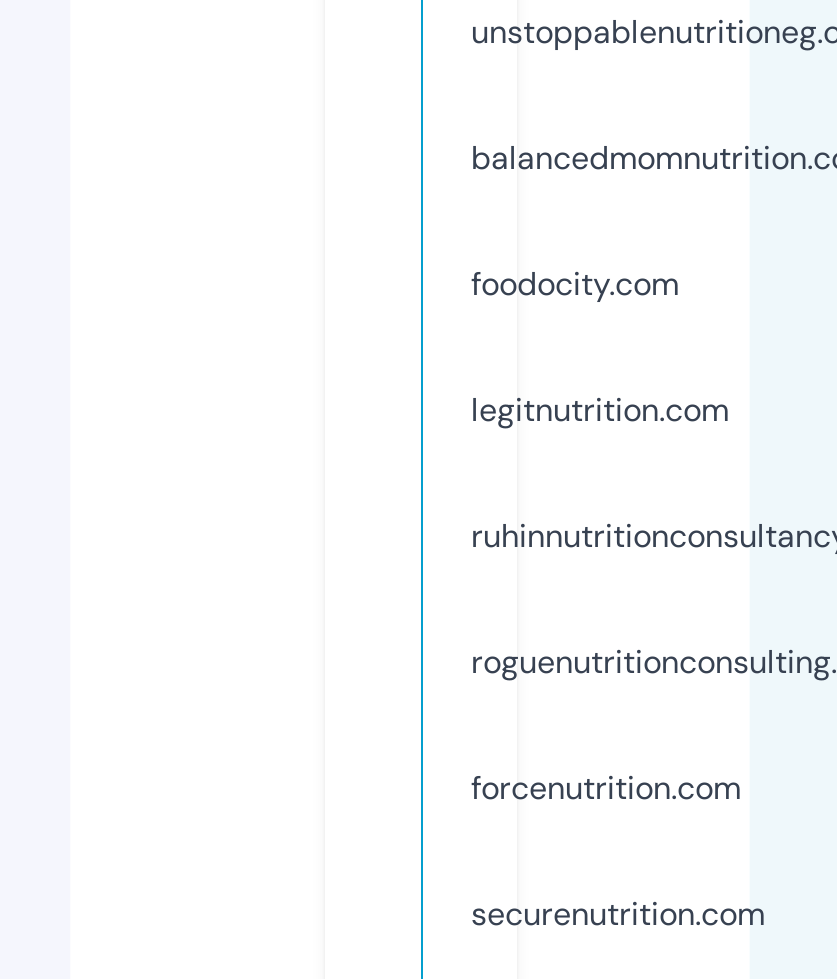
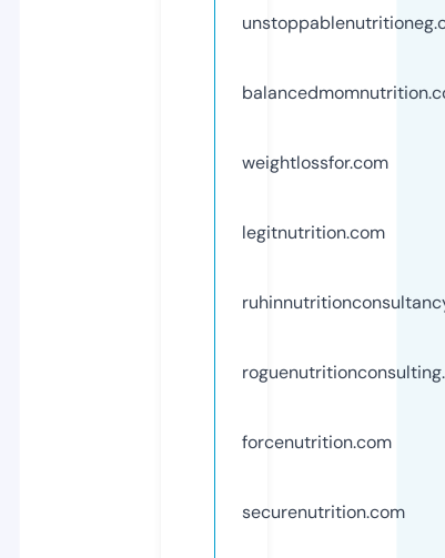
- foodocity.com
+ weightlossfor.com
